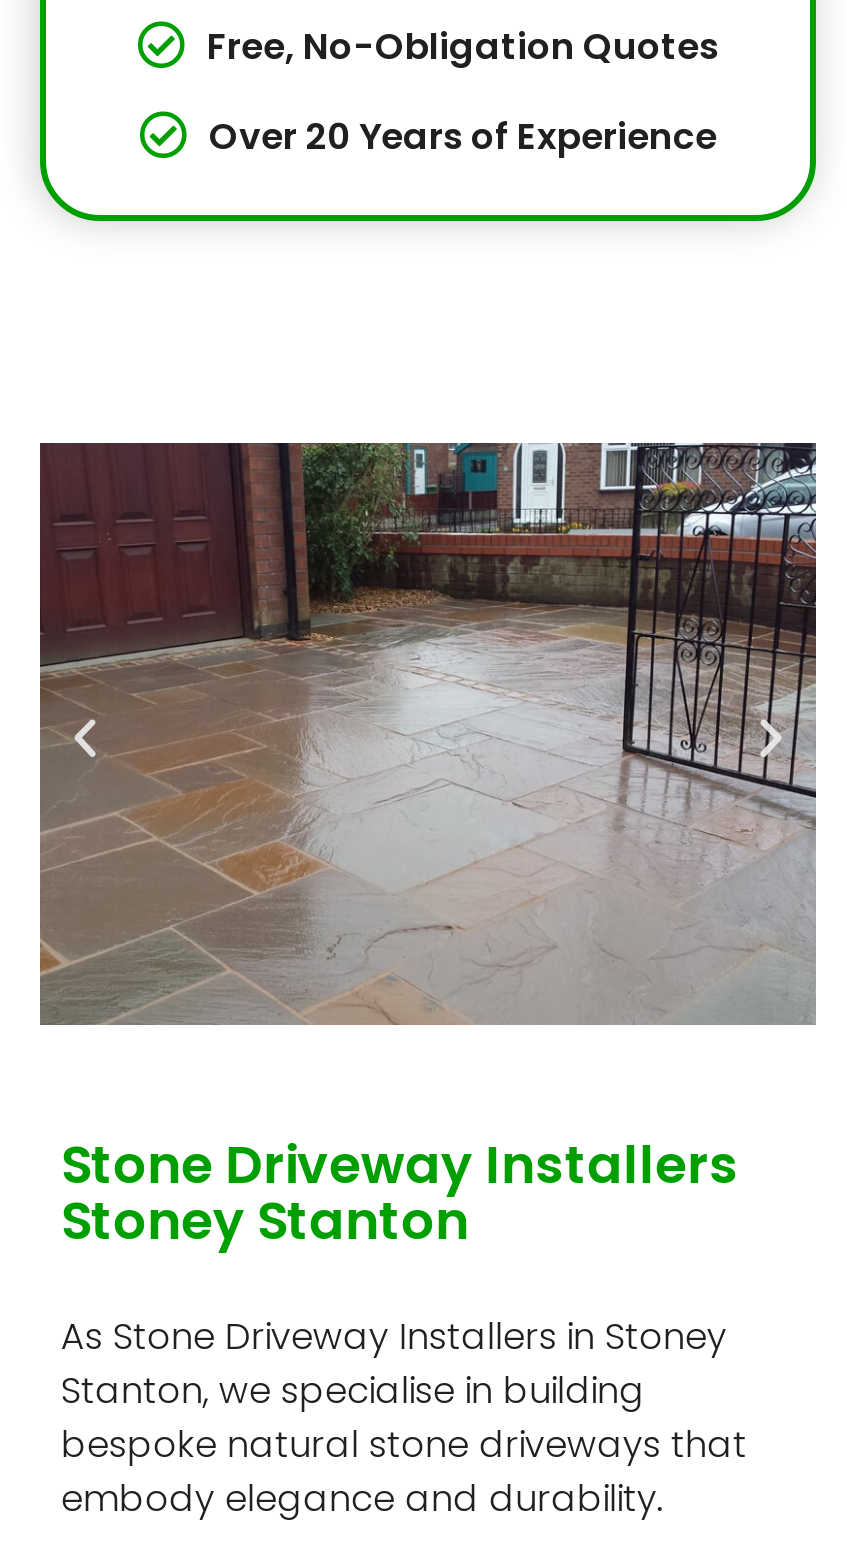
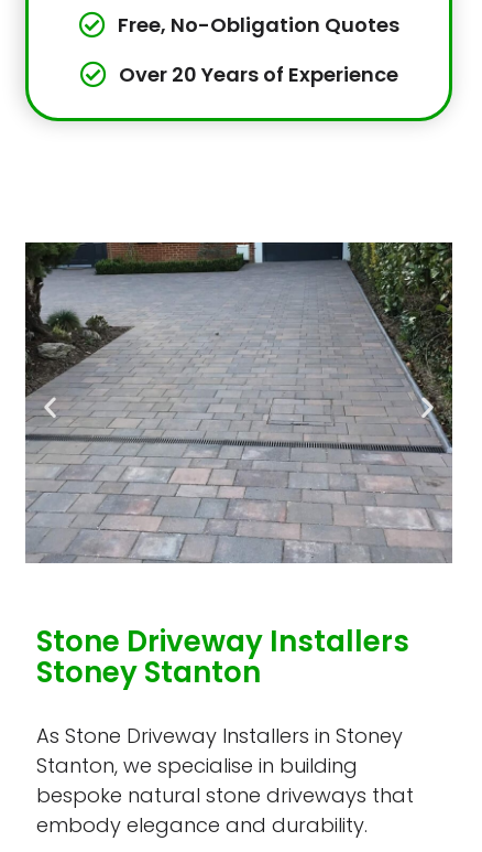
- [image]
+ [image]
